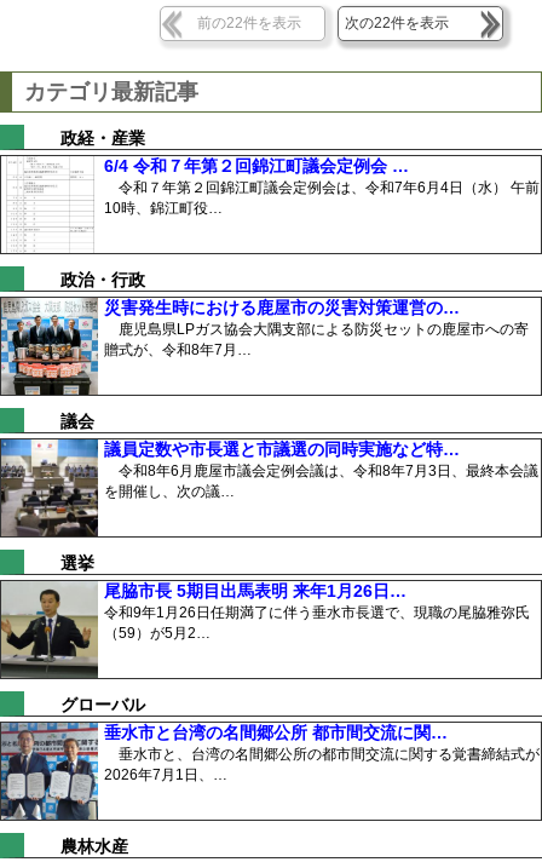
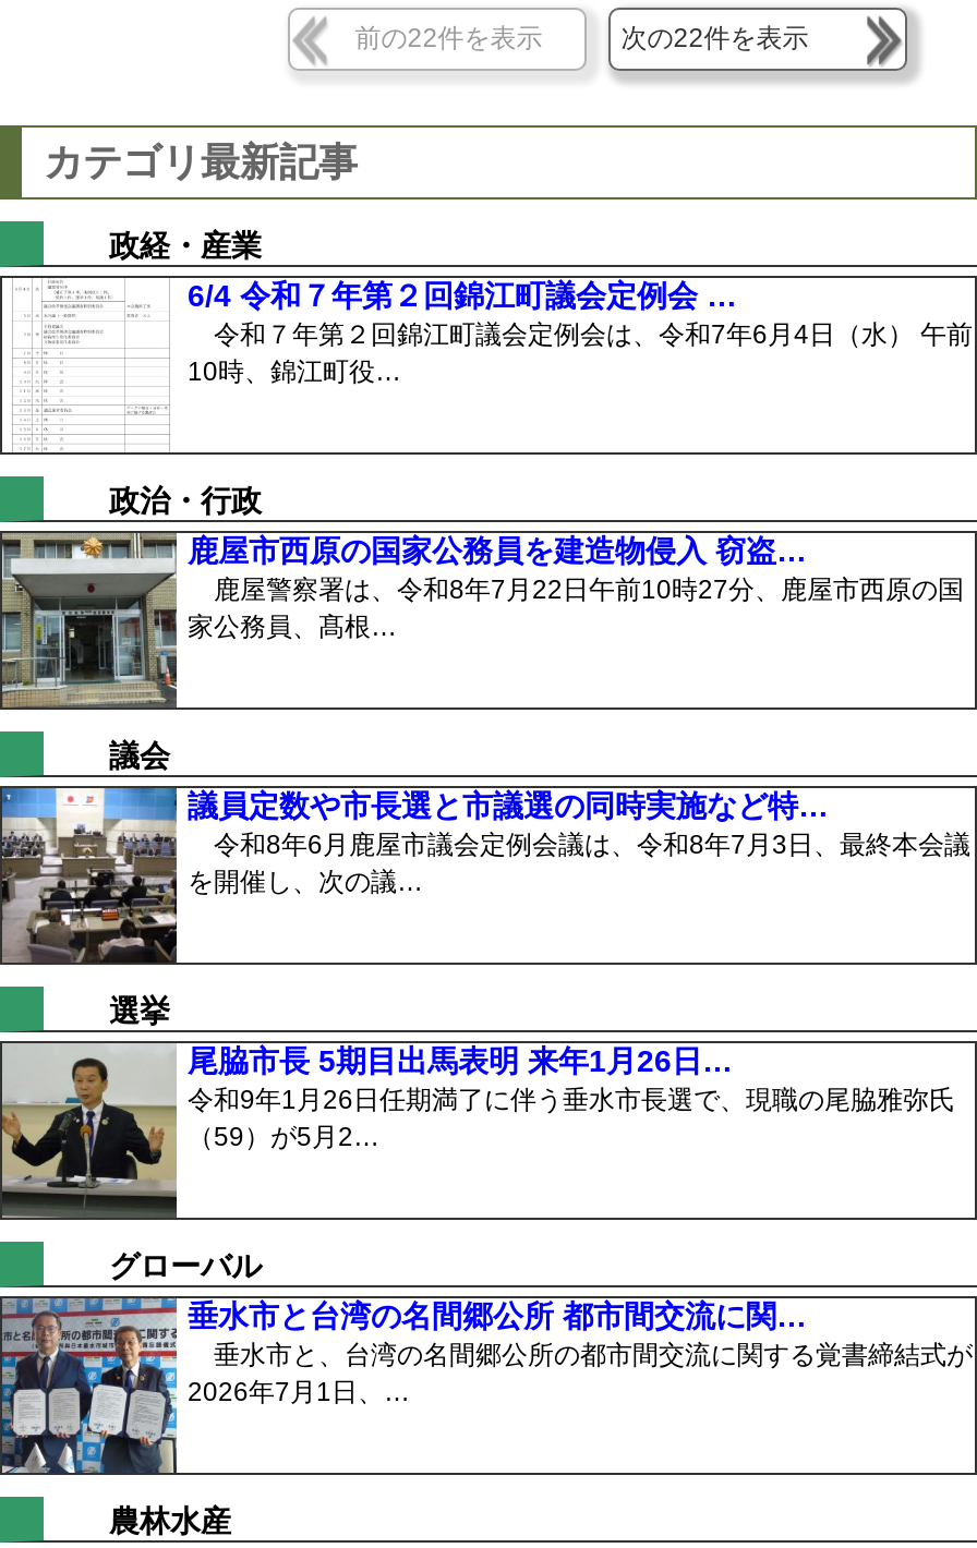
- [image]
- 災害発生時における鹿屋市の災害対策運営の…
- 鹿児島県LPガス協会大隅支部による防災セットの鹿屋市への寄
- 贈式が、令和8年7月…
+ [image]
+ 鹿屋市西原の国家公務員を建造物侵入 窃盗…
+ 鹿屋警察署は、令和8年7月22日午前10時27分、鹿屋市西原の国
+ 家公務員、髙根…
